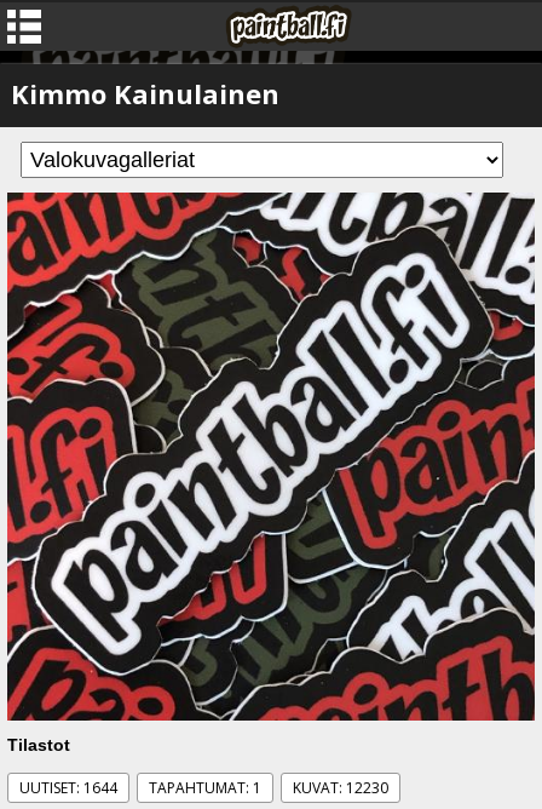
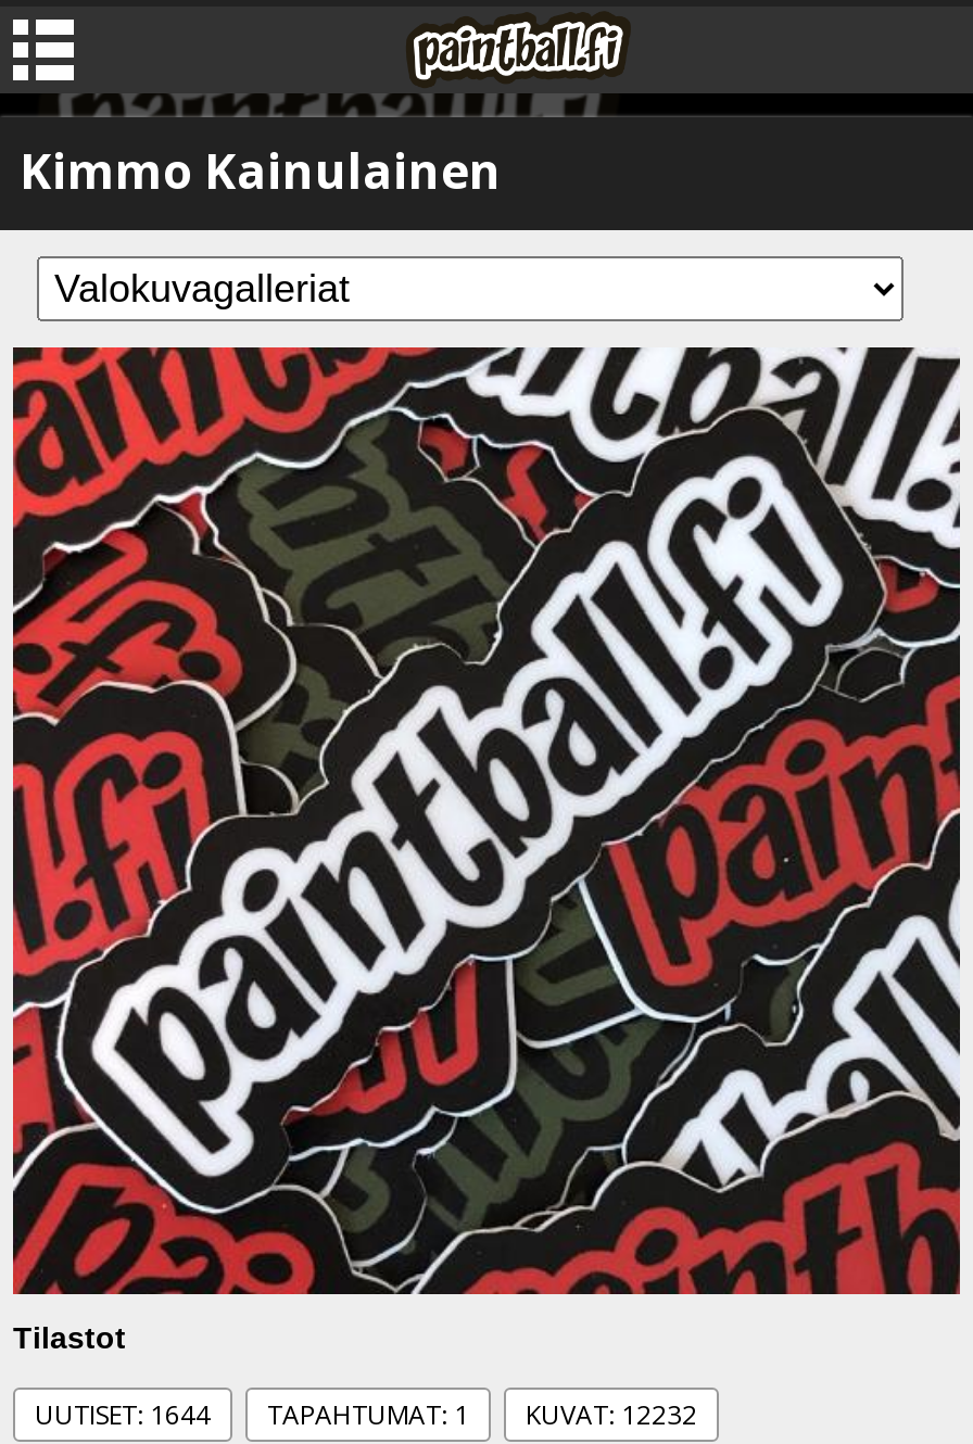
- UUTISET: 1644 TAPAHTUMAT: 1 KUVAT: 12230
+ UUTISET: 1644 TAPAHTUMAT: 1 KUVAT: 12232
